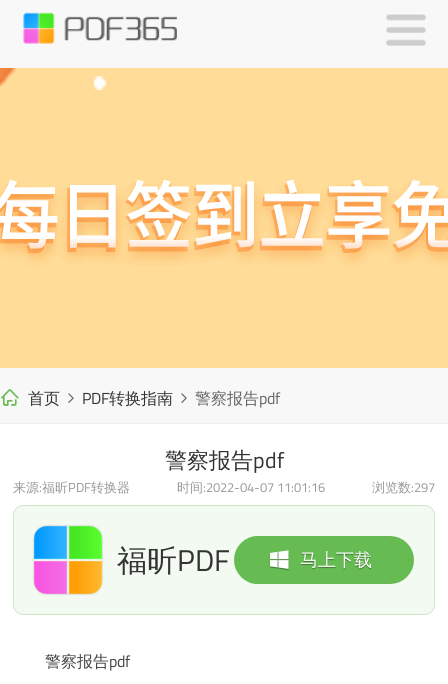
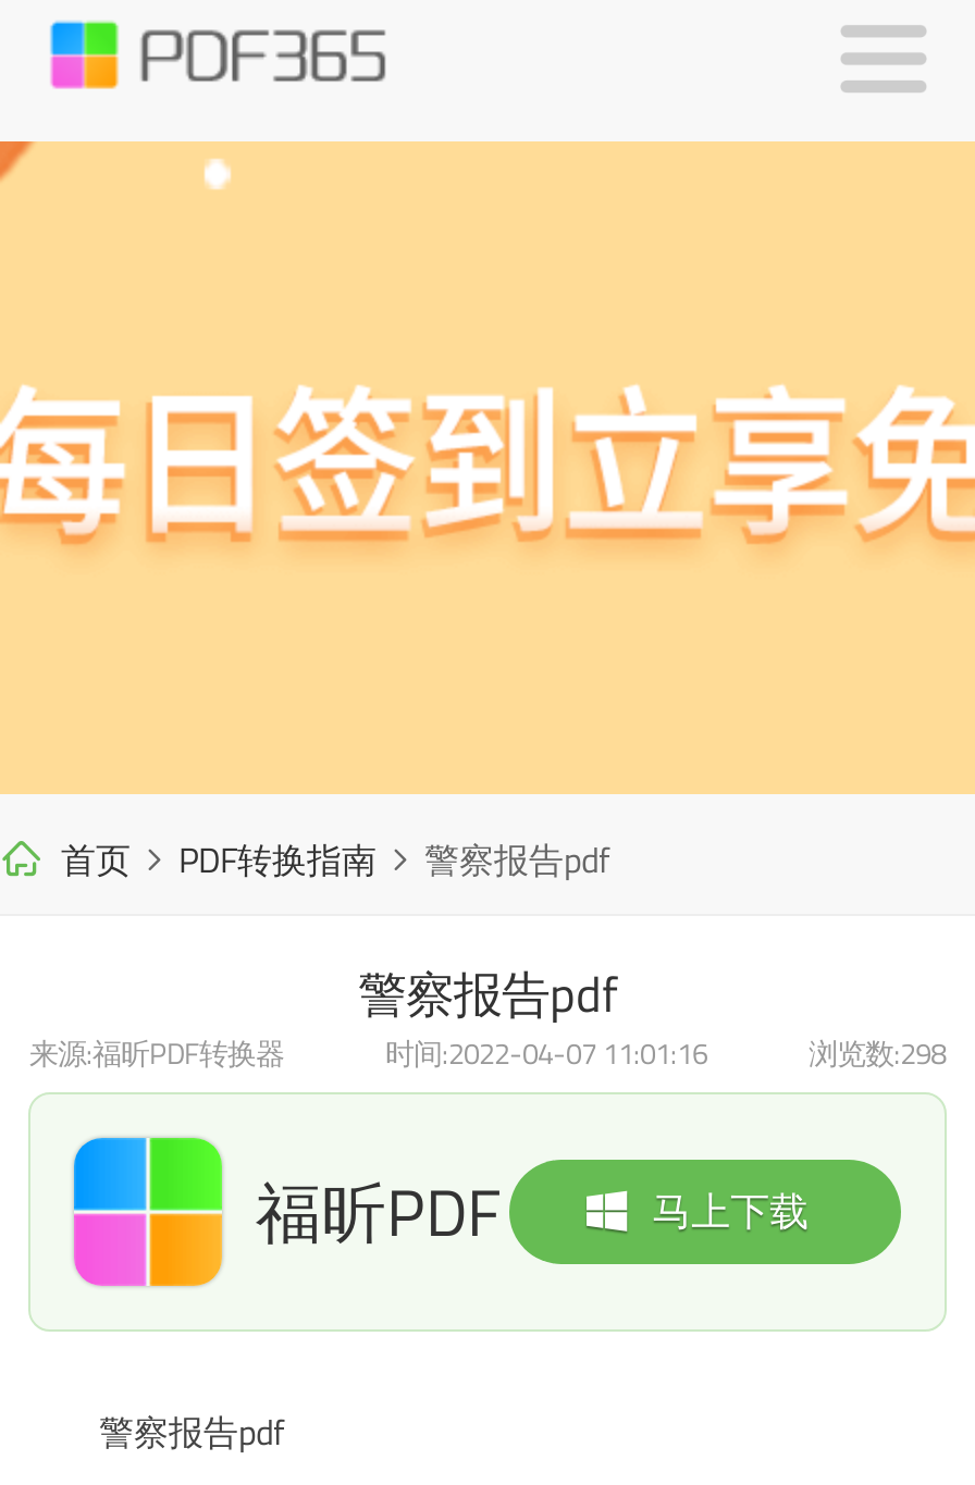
- 浏览数:297
+ 浏览数:298
